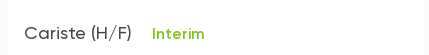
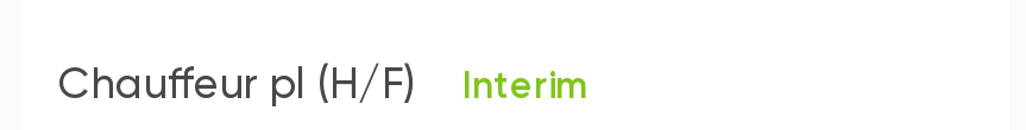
- Cariste (H/F)
+ Chauffeur pl (H/F)
